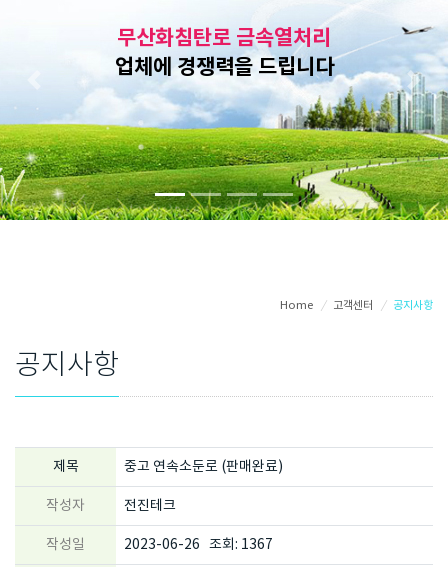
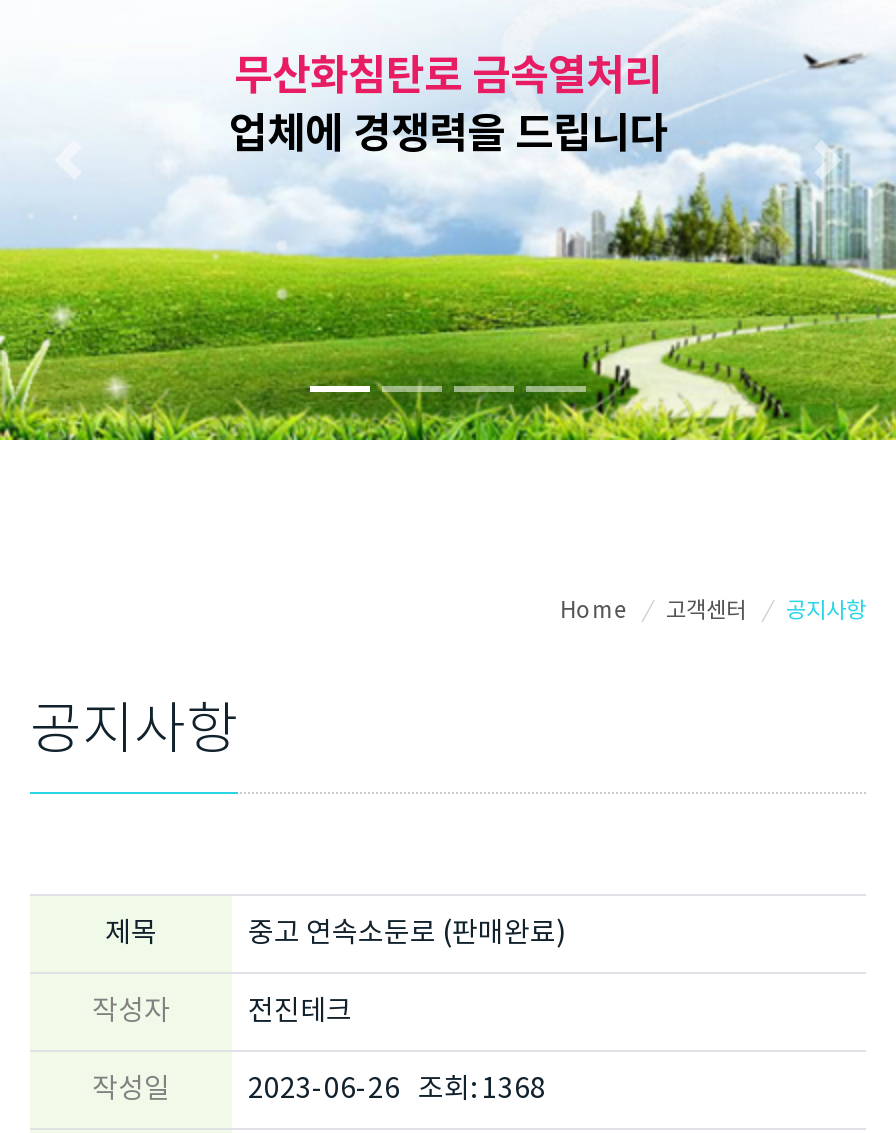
- 2023-06-26 조회: 1367
+ 2023-06-26 조회: 1368
